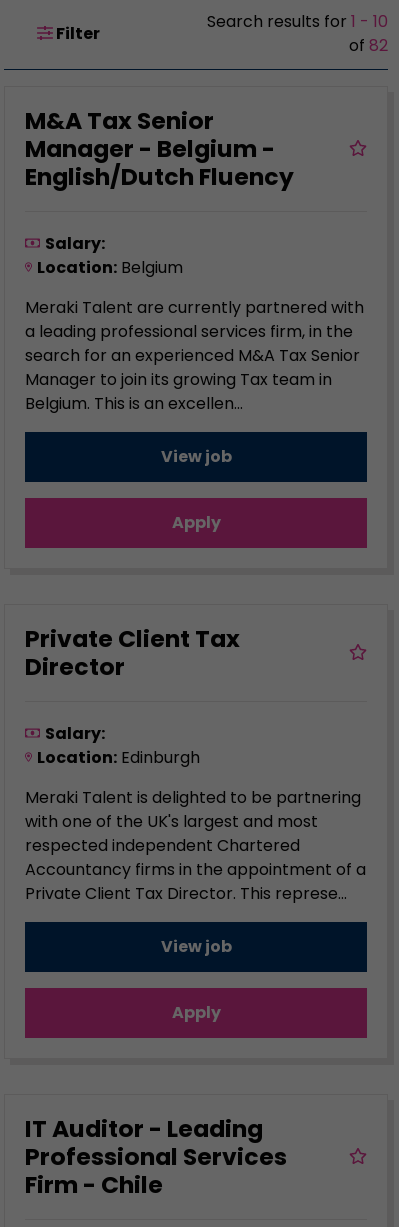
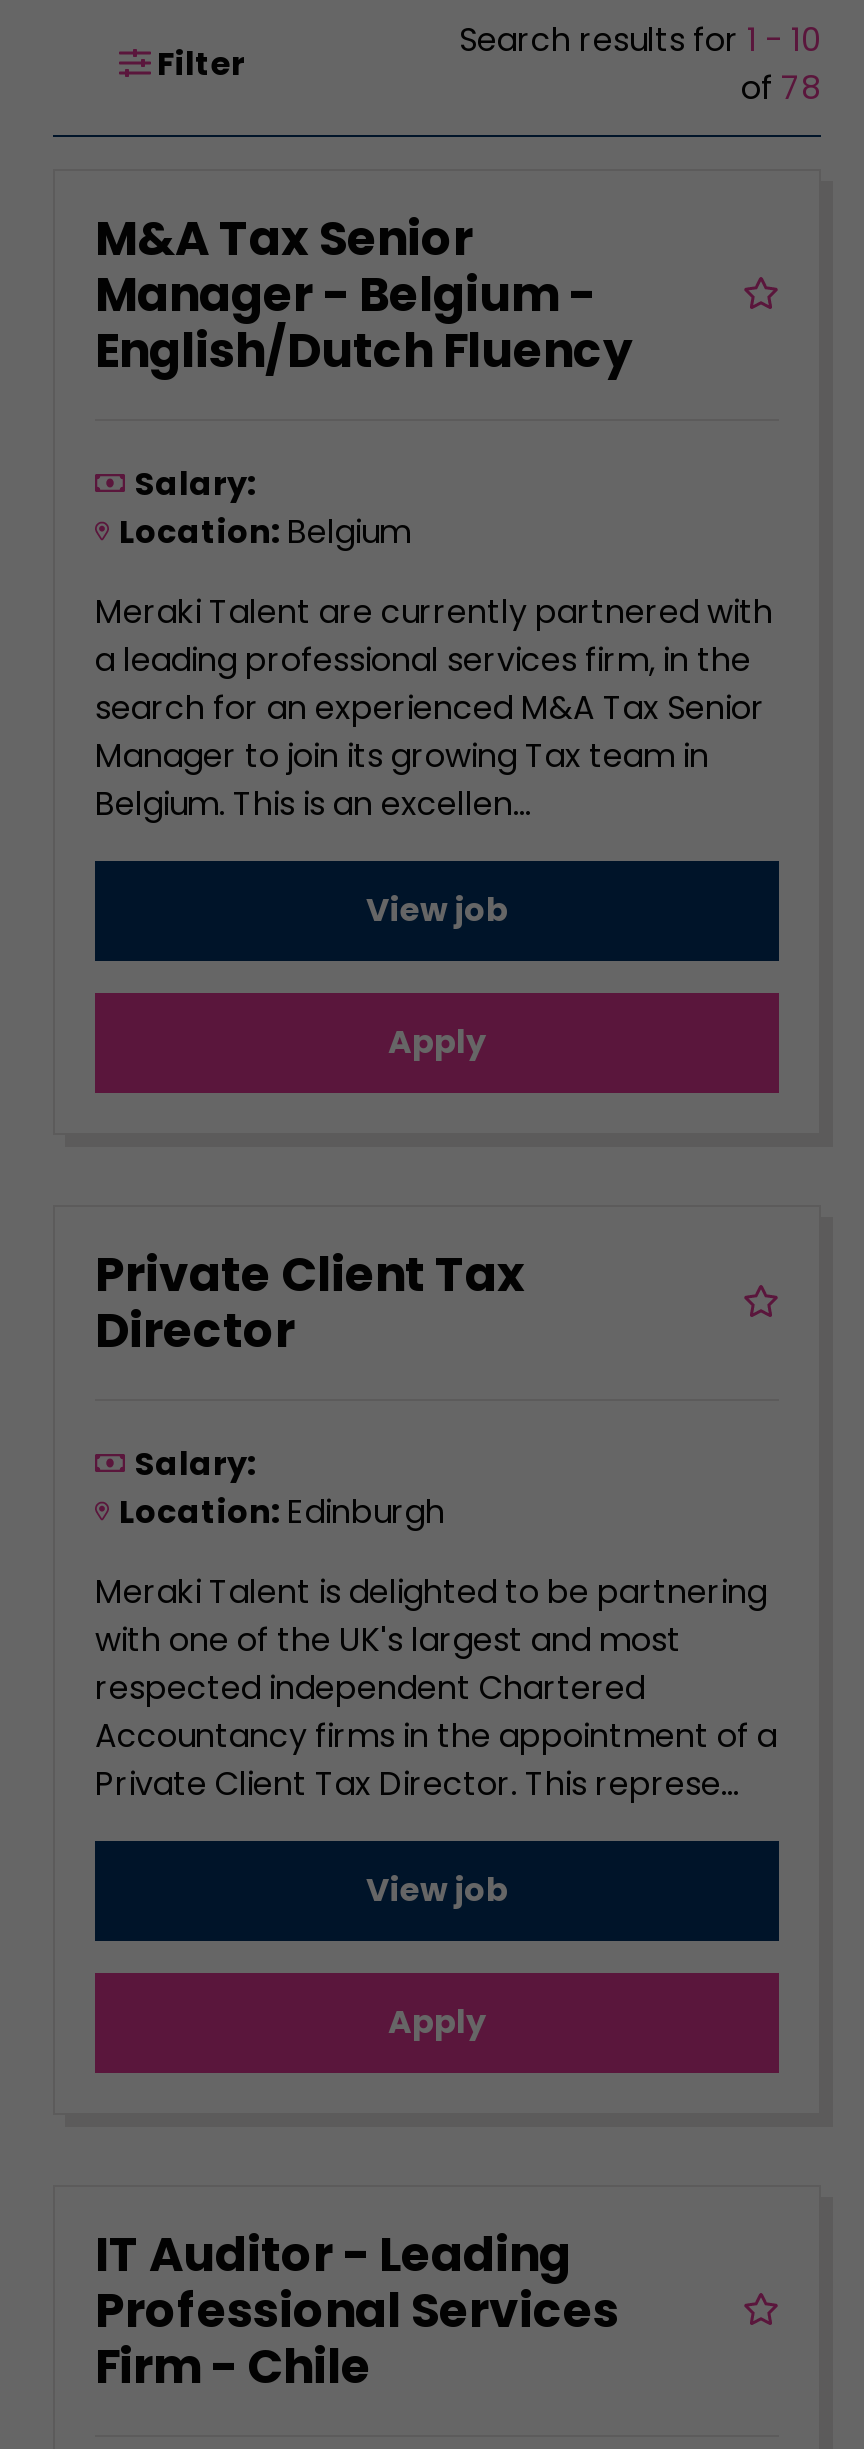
- of 82
+ of 78
